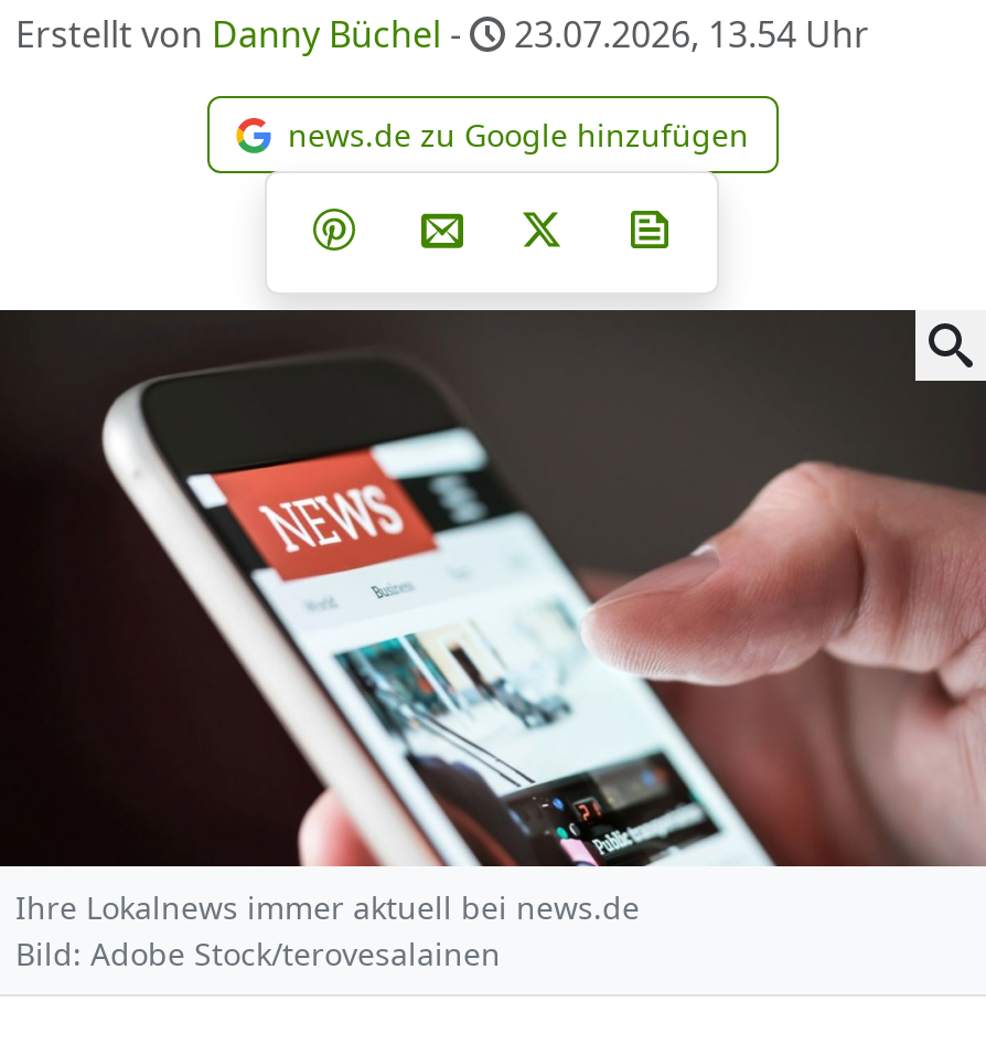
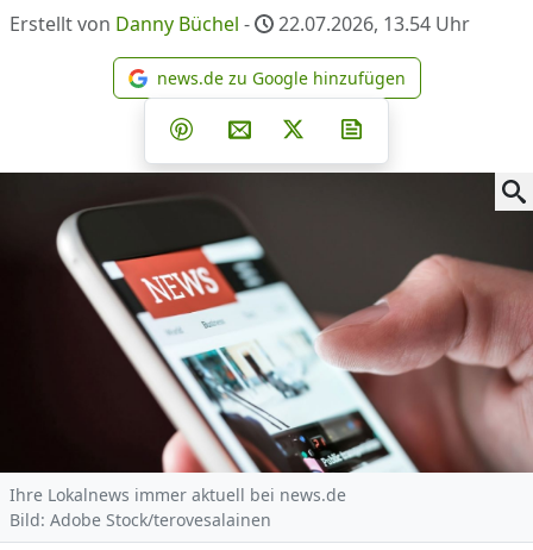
- Erstellt von Danny Büchel - 23.07.2026, 13.54 Uhr
+ Erstellt von Danny Büchel - 22.07.2026, 13.54 Uhr
